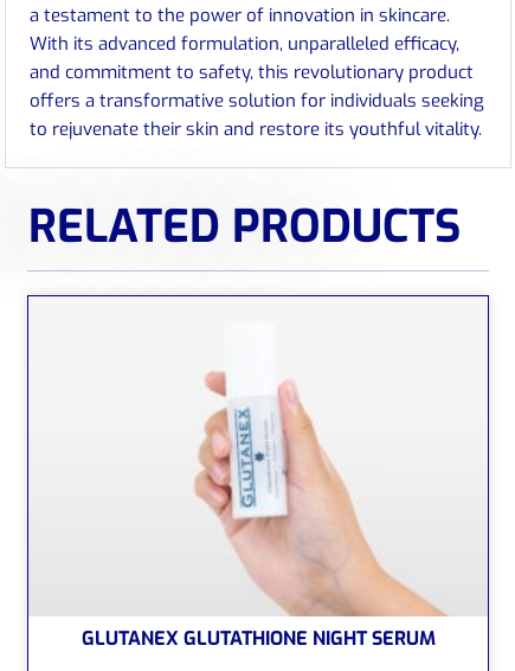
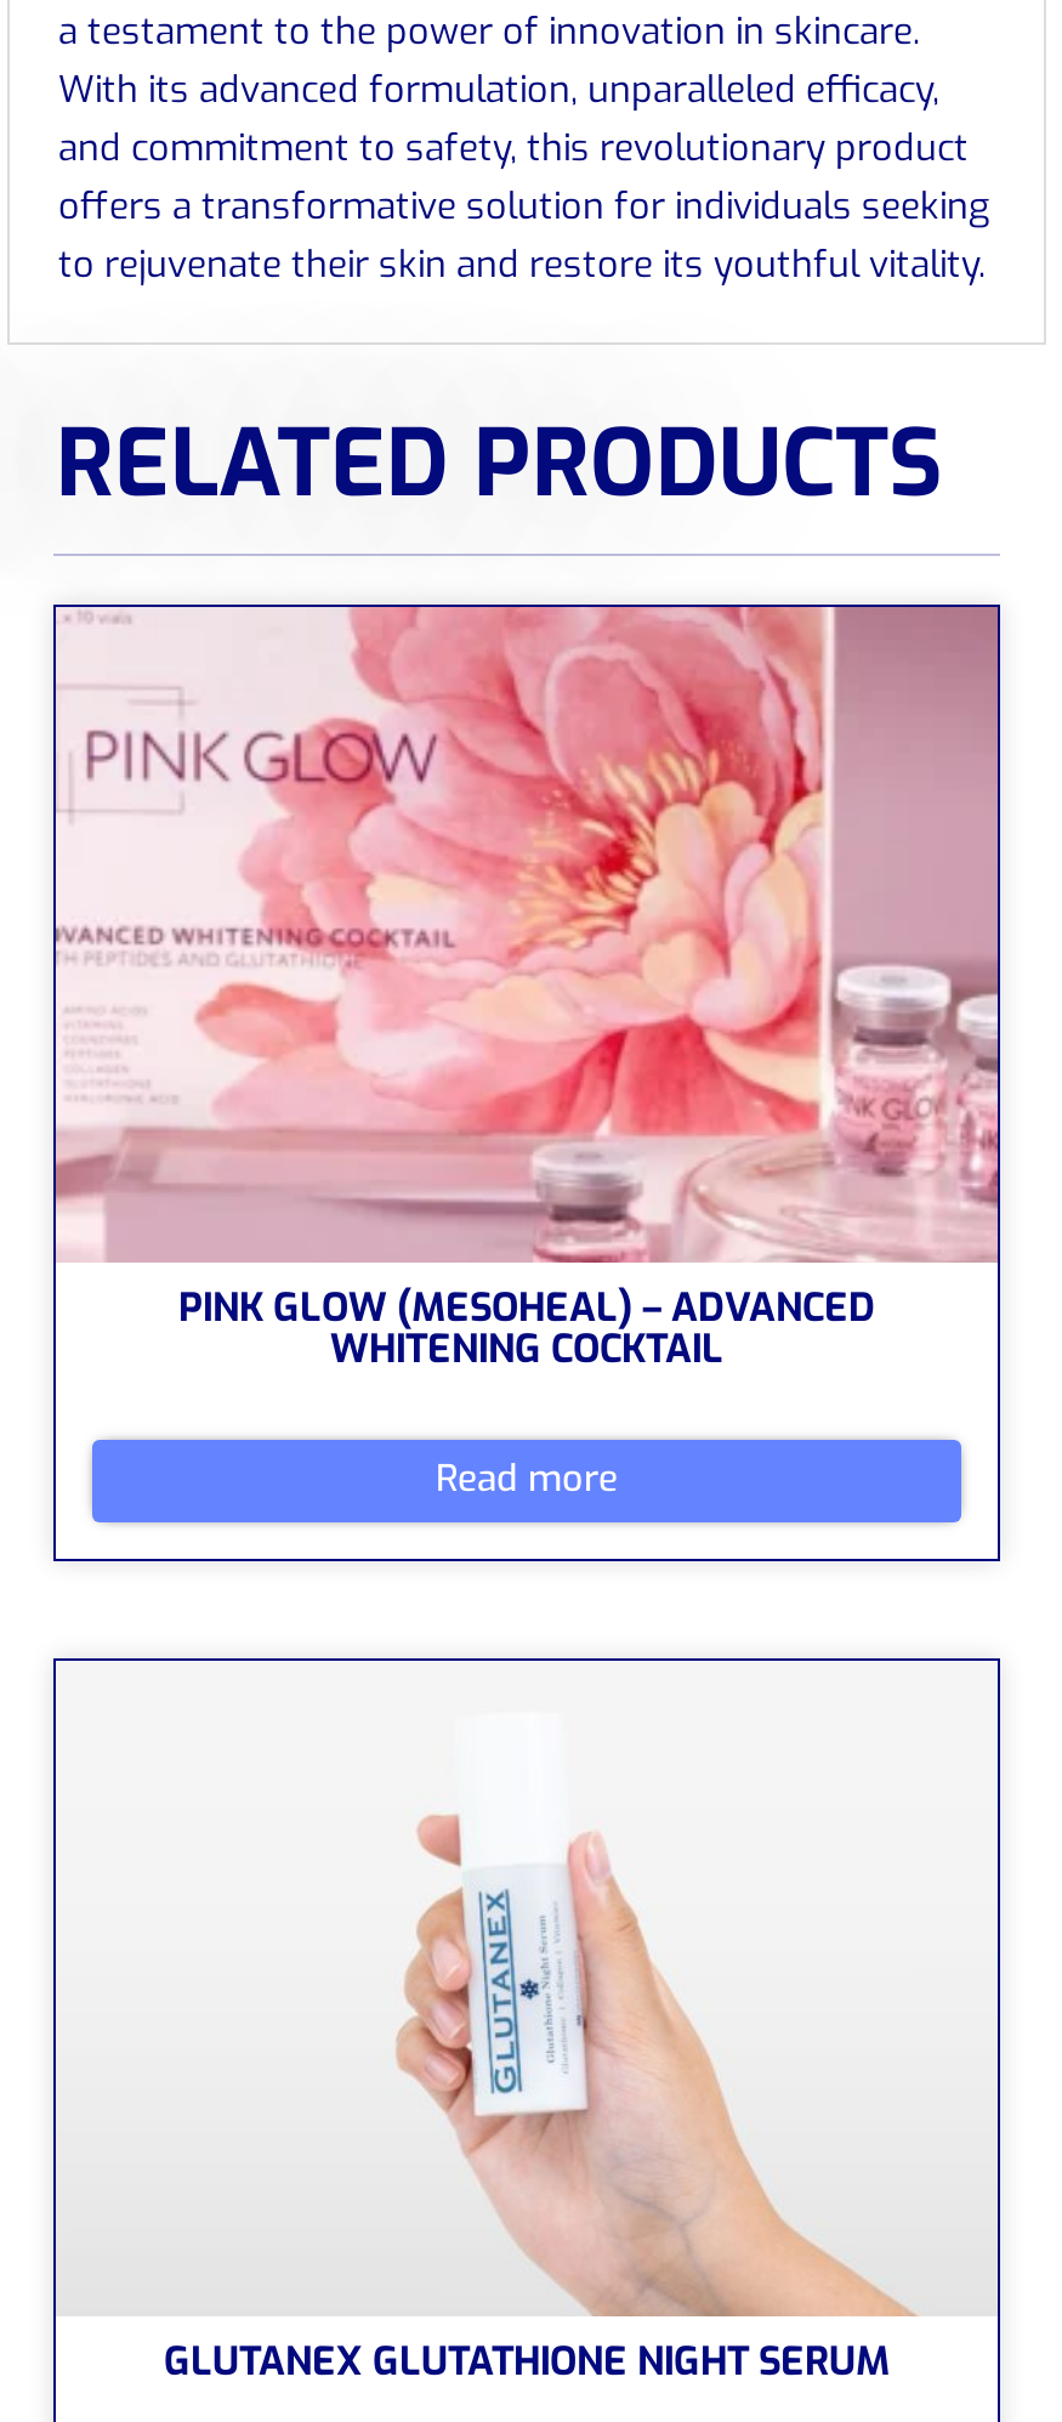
+ [image]
+ PINK GLOW (MESOHEAL) – ADVANCED
+ WHITENING COCKTAIL
+ Read more
